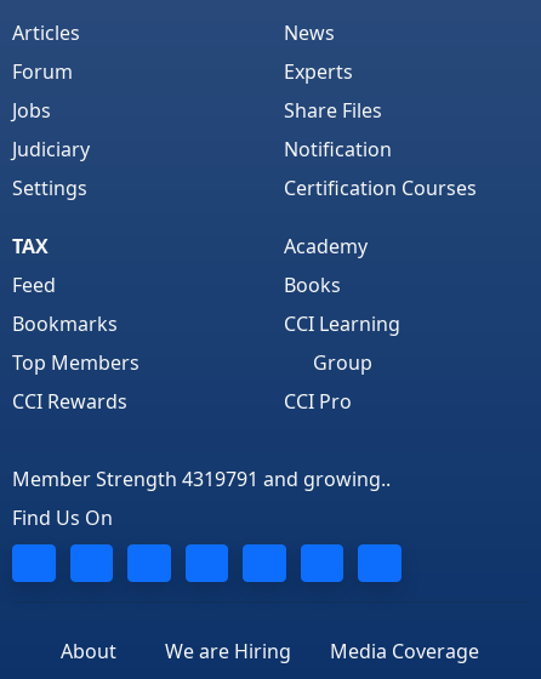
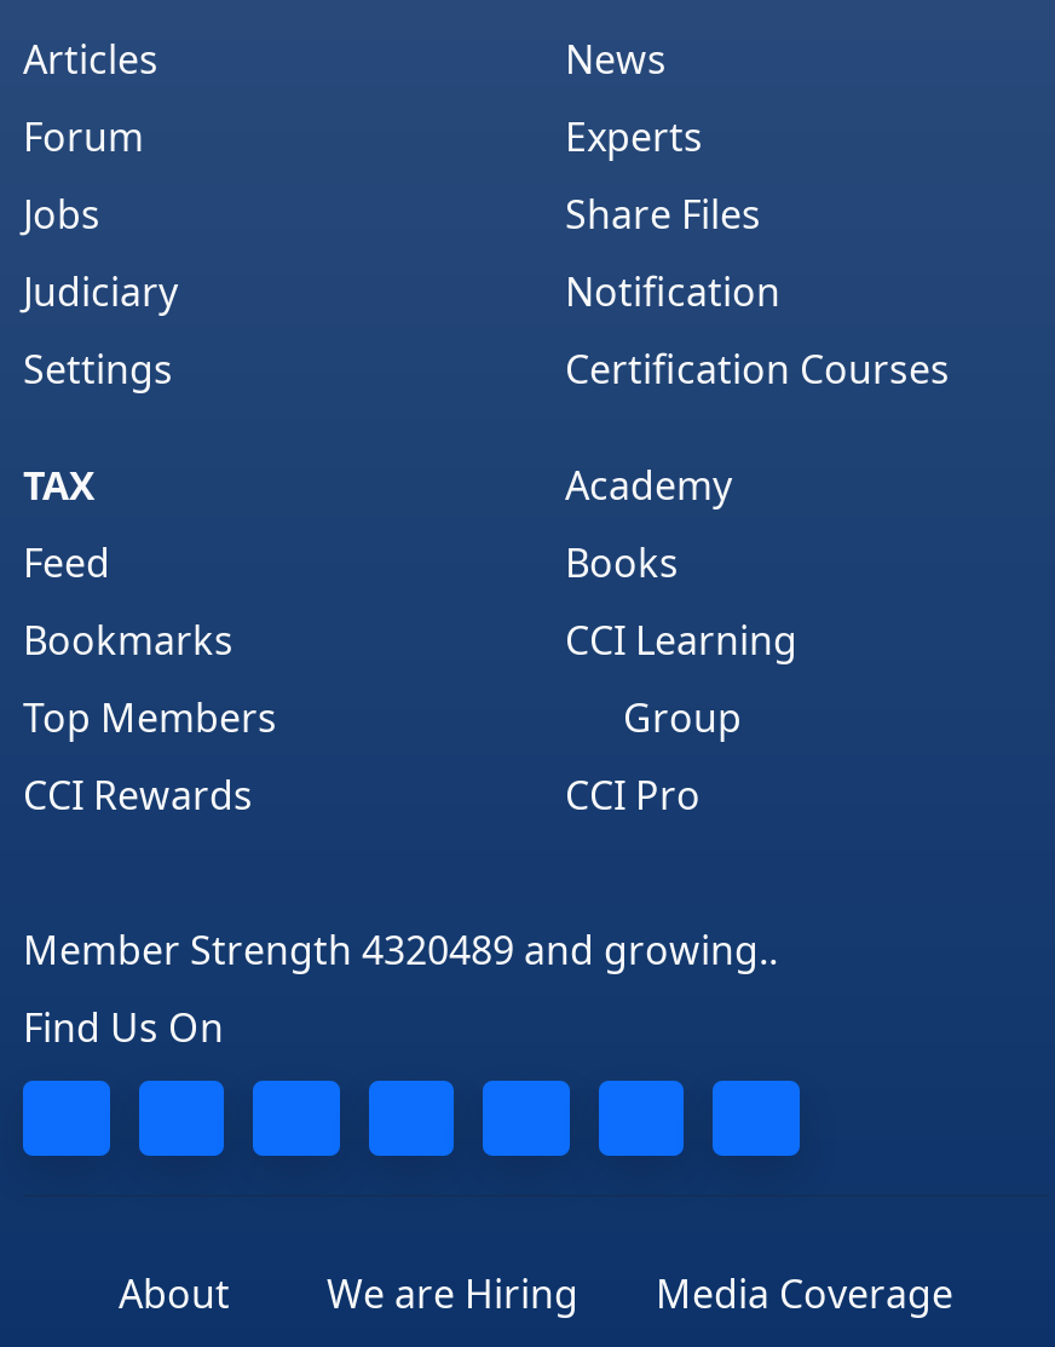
- Member Strength 4319791 and growing..
+ Member Strength 4320489 and growing..
